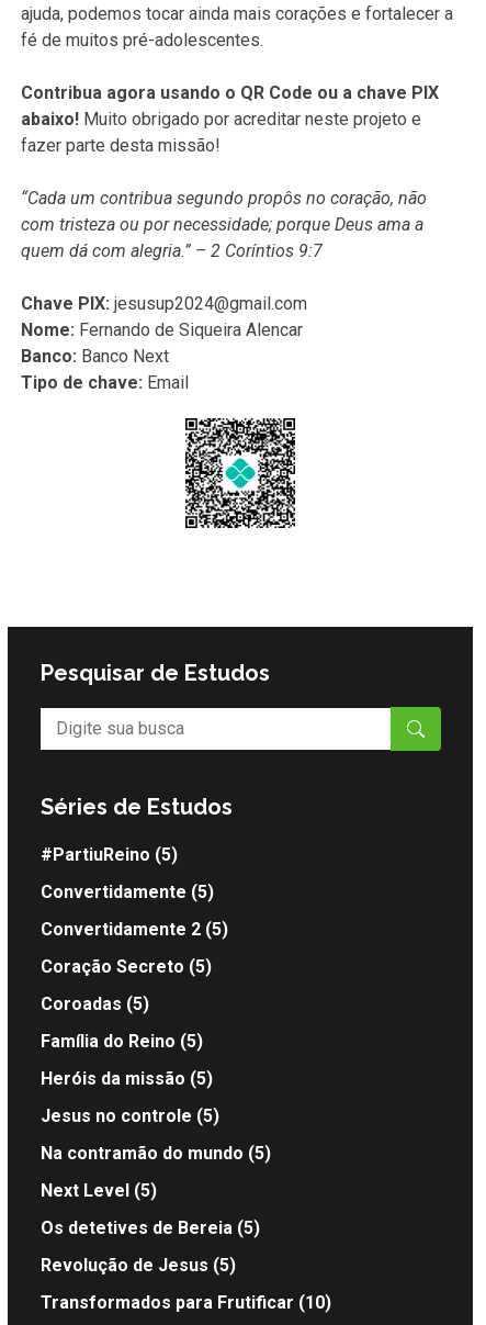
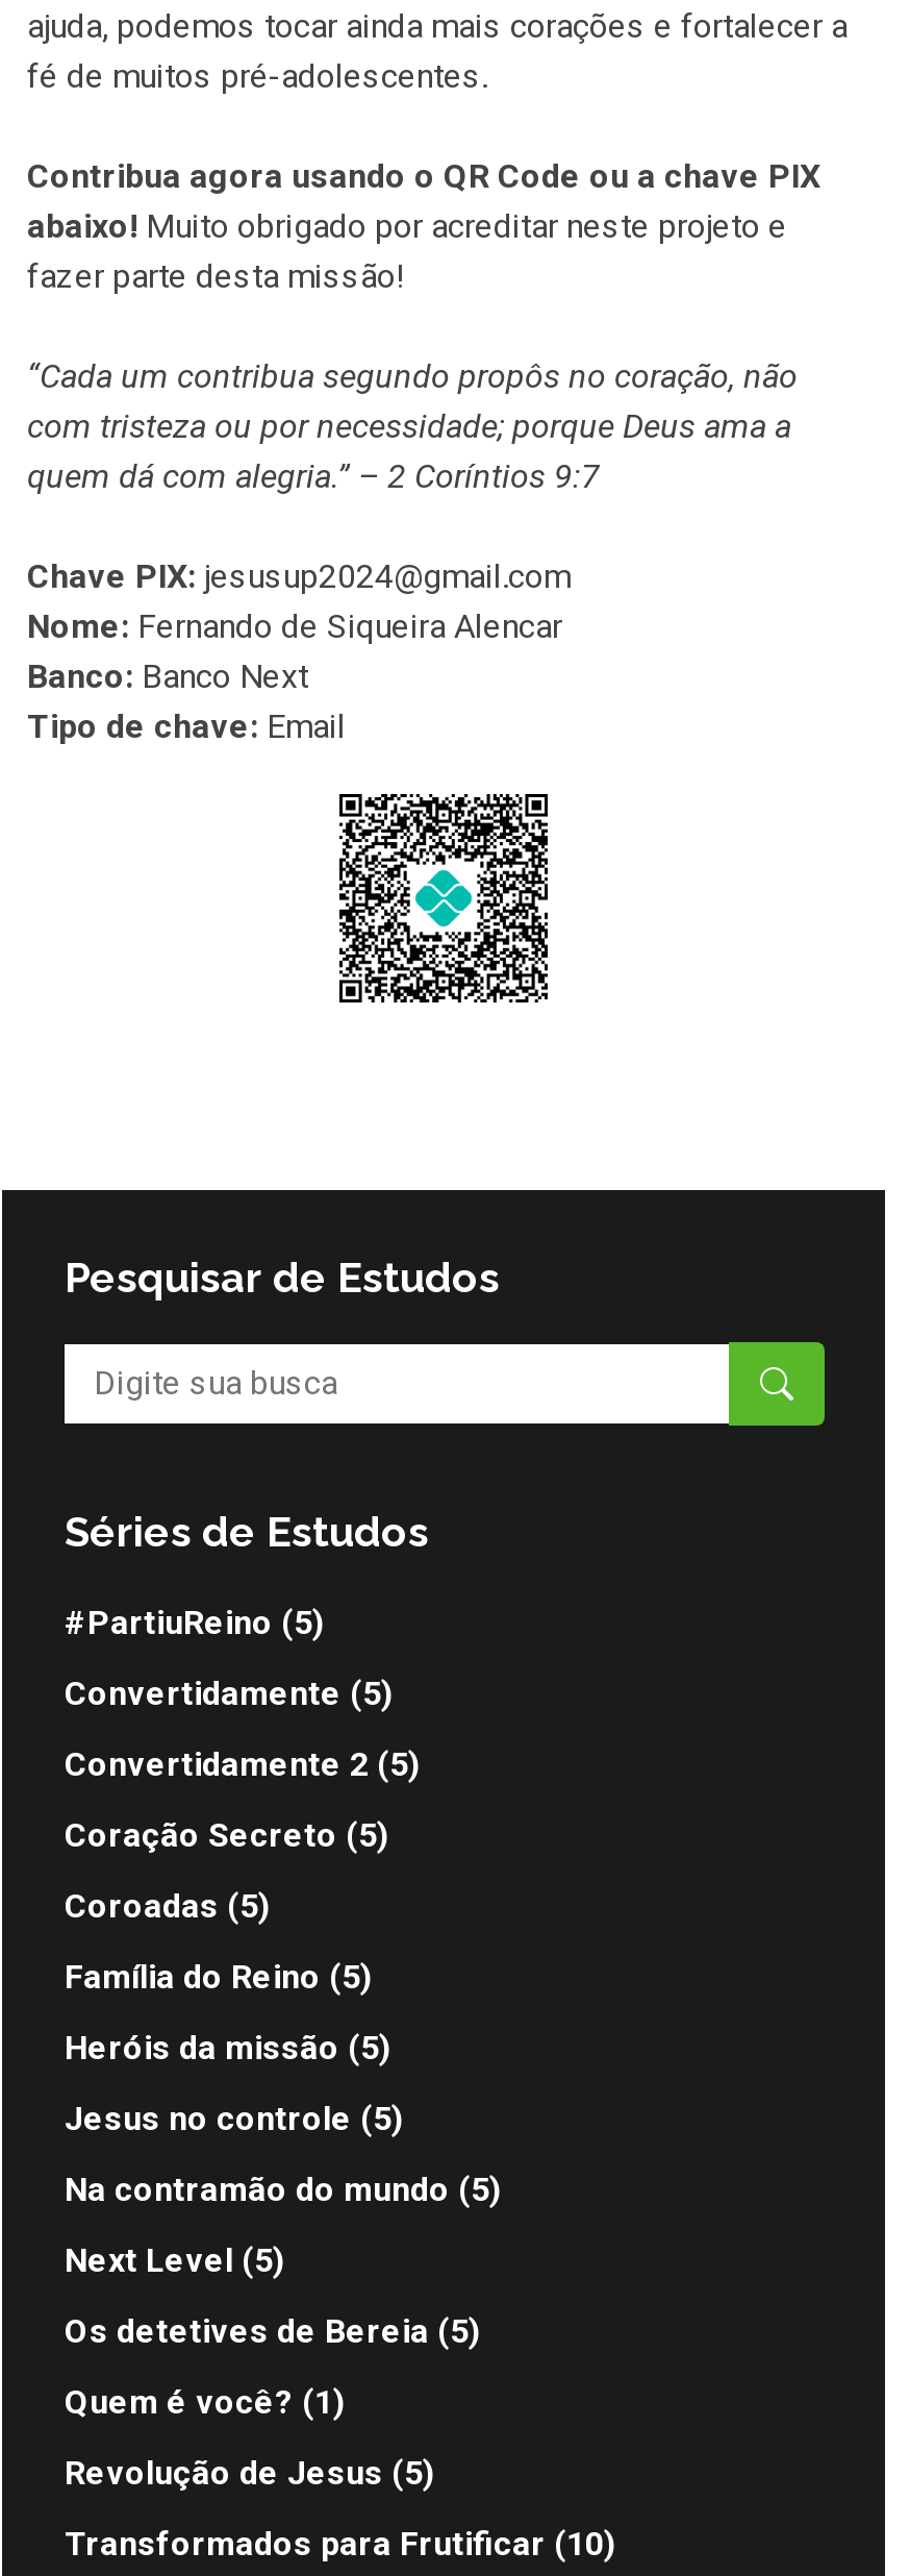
+ Quem é você? (1)
